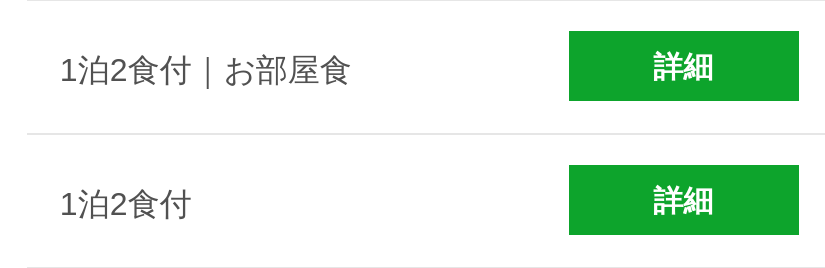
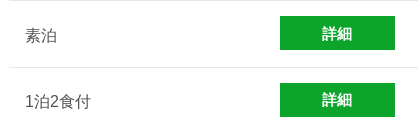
- 1泊2食付｜お部屋食
+ 素泊
